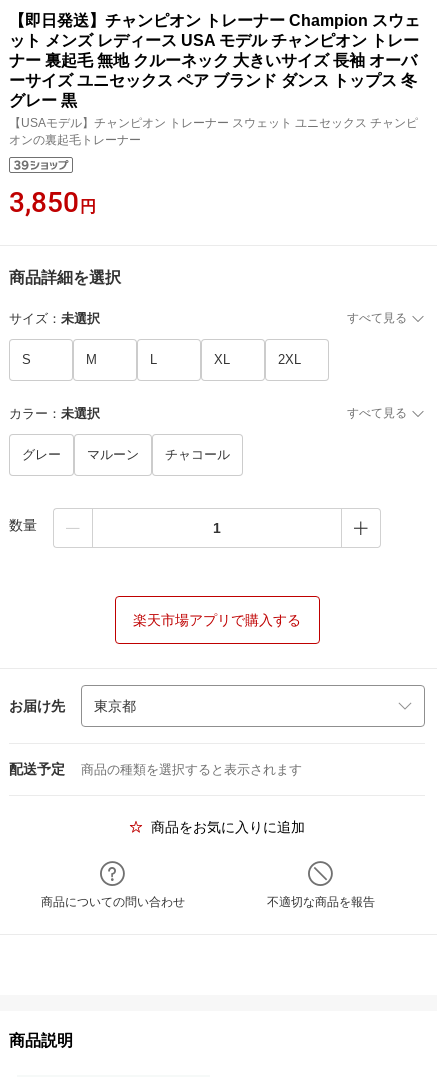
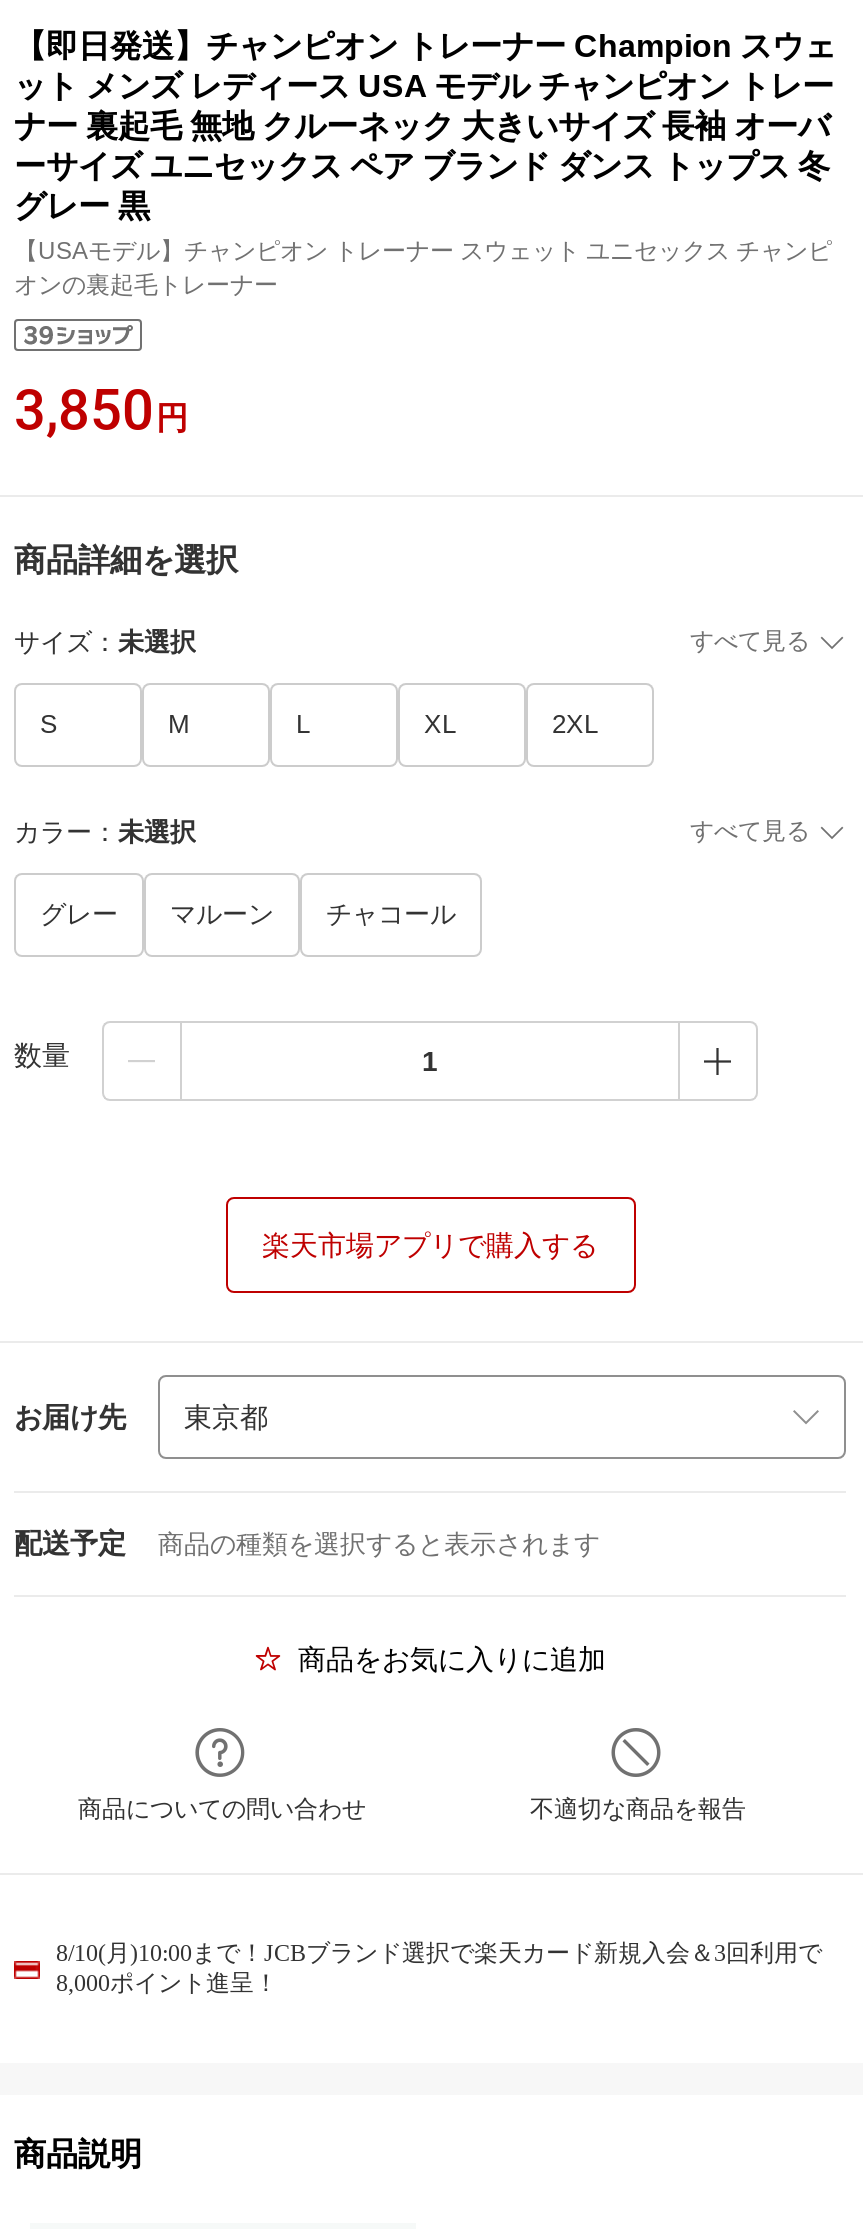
+ 8/10(月)10:00まで！JCBブランド選択で楽天カード新規入会＆3回利用で
+ 8,000ポイント進呈！
